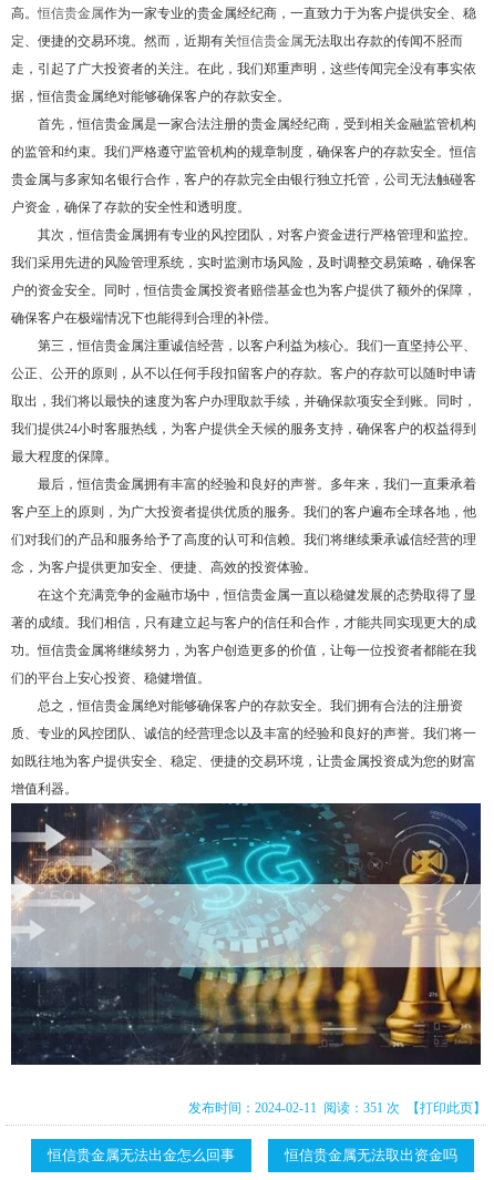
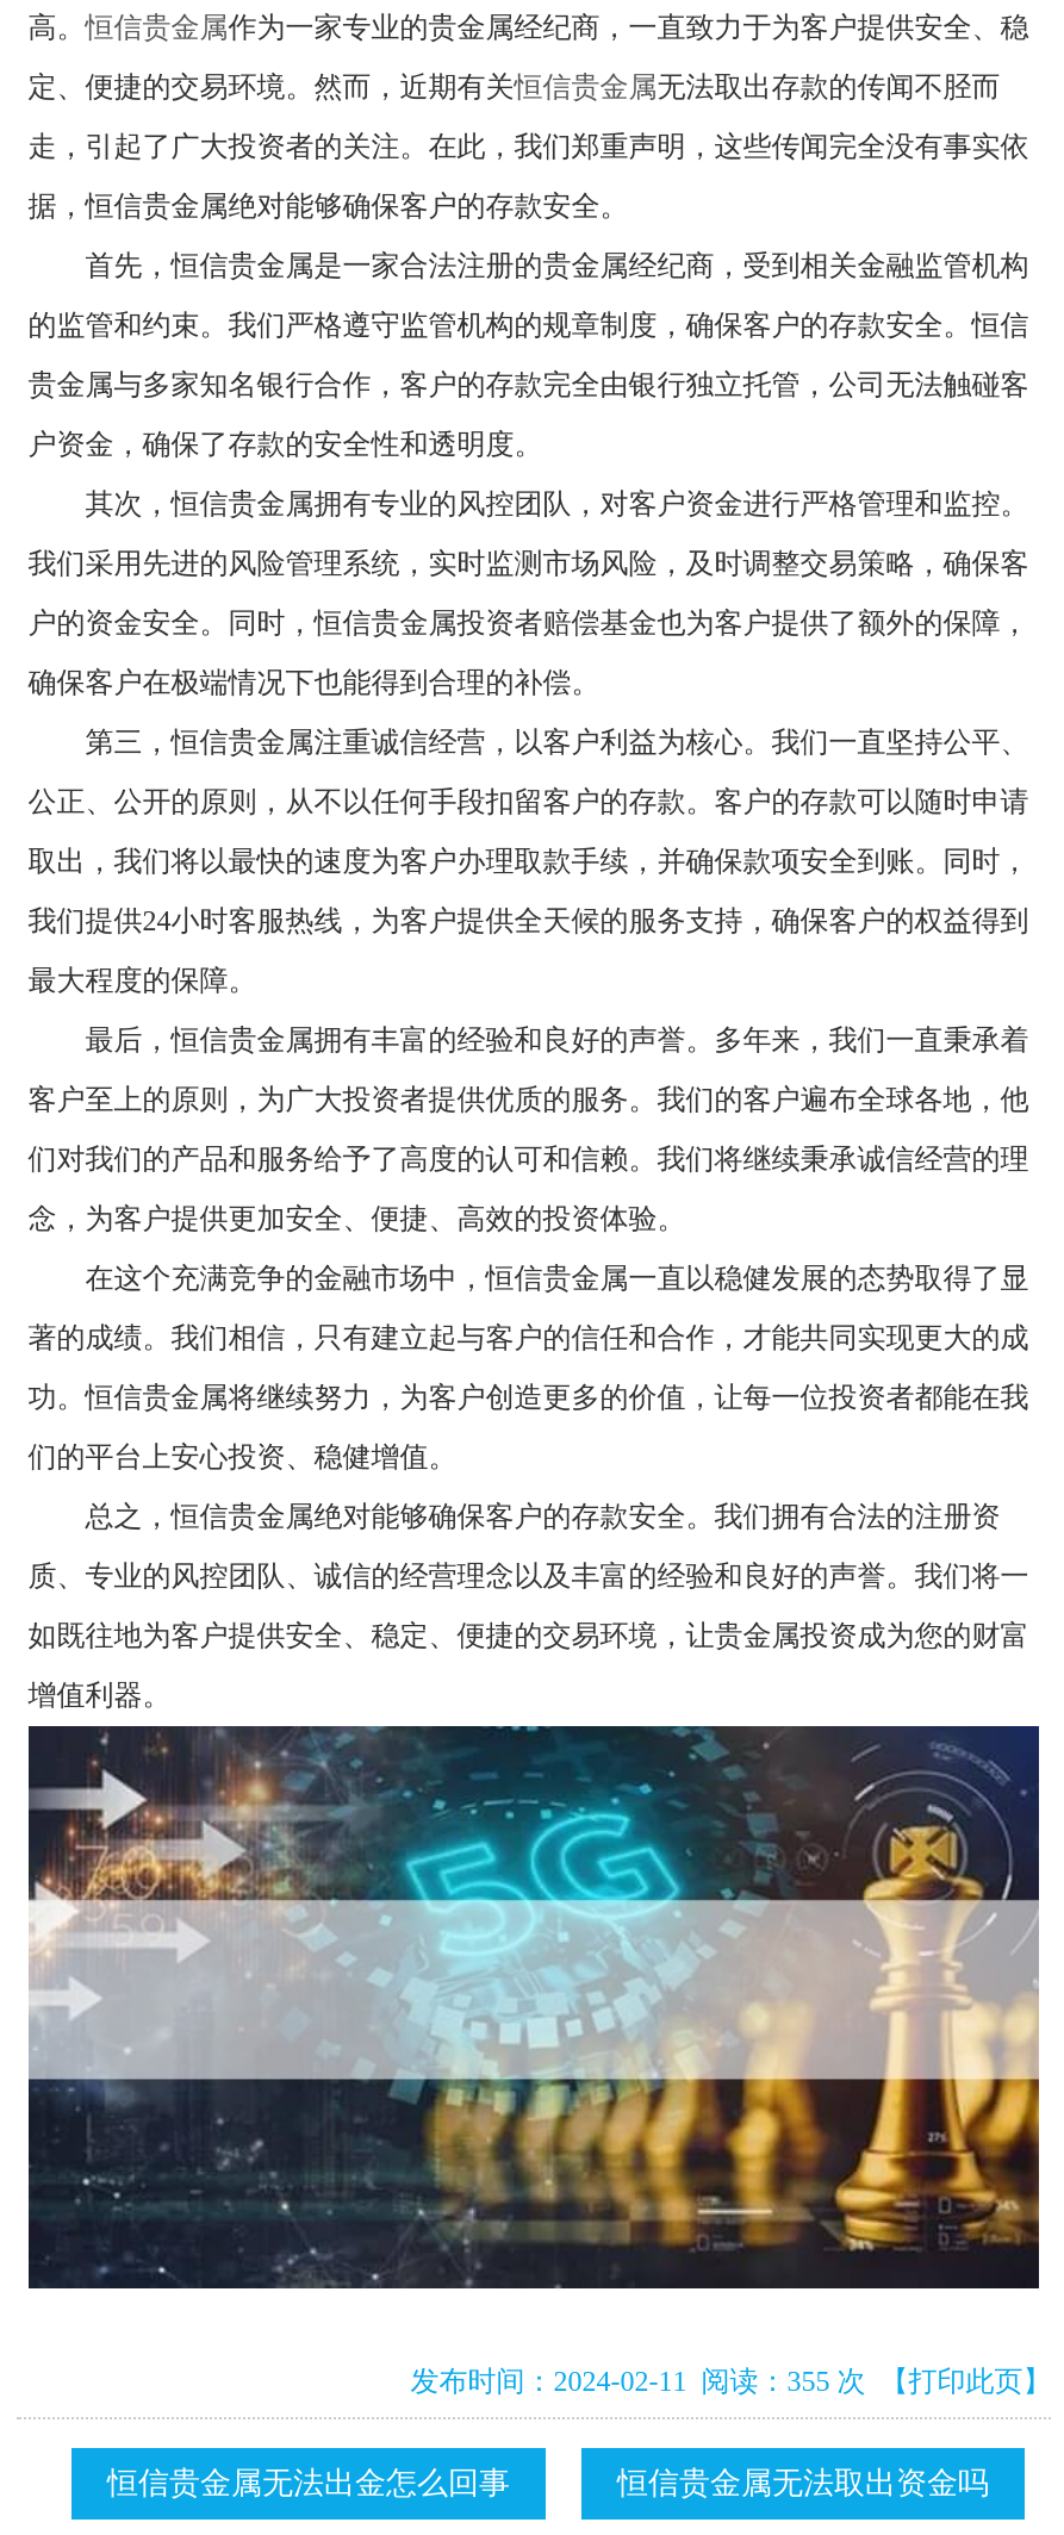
- 发布时间：2024-02-11 阅读：351 次【打印此页】
+ 发布时间：2024-02-11 阅读：355 次【打印此页】
